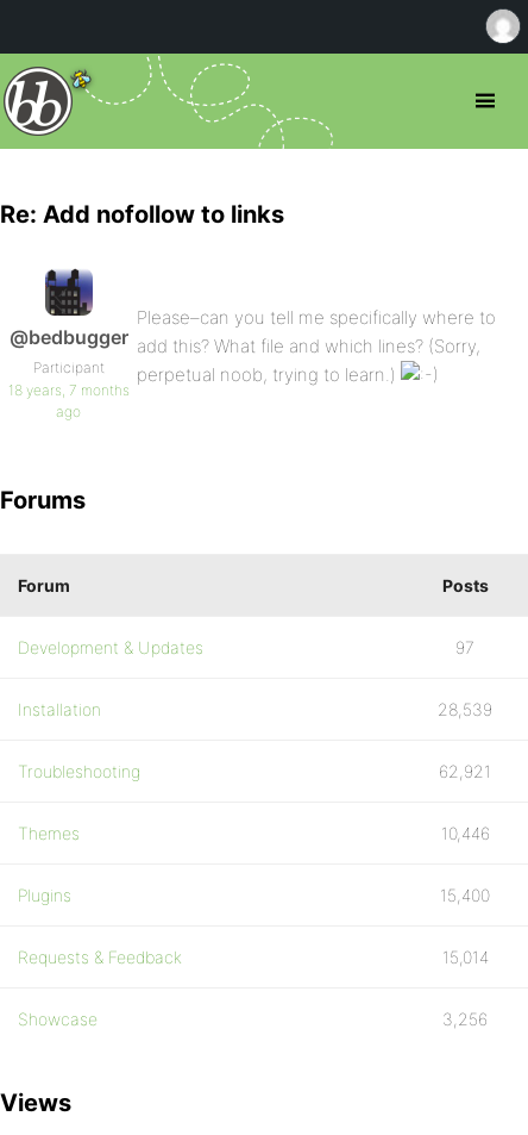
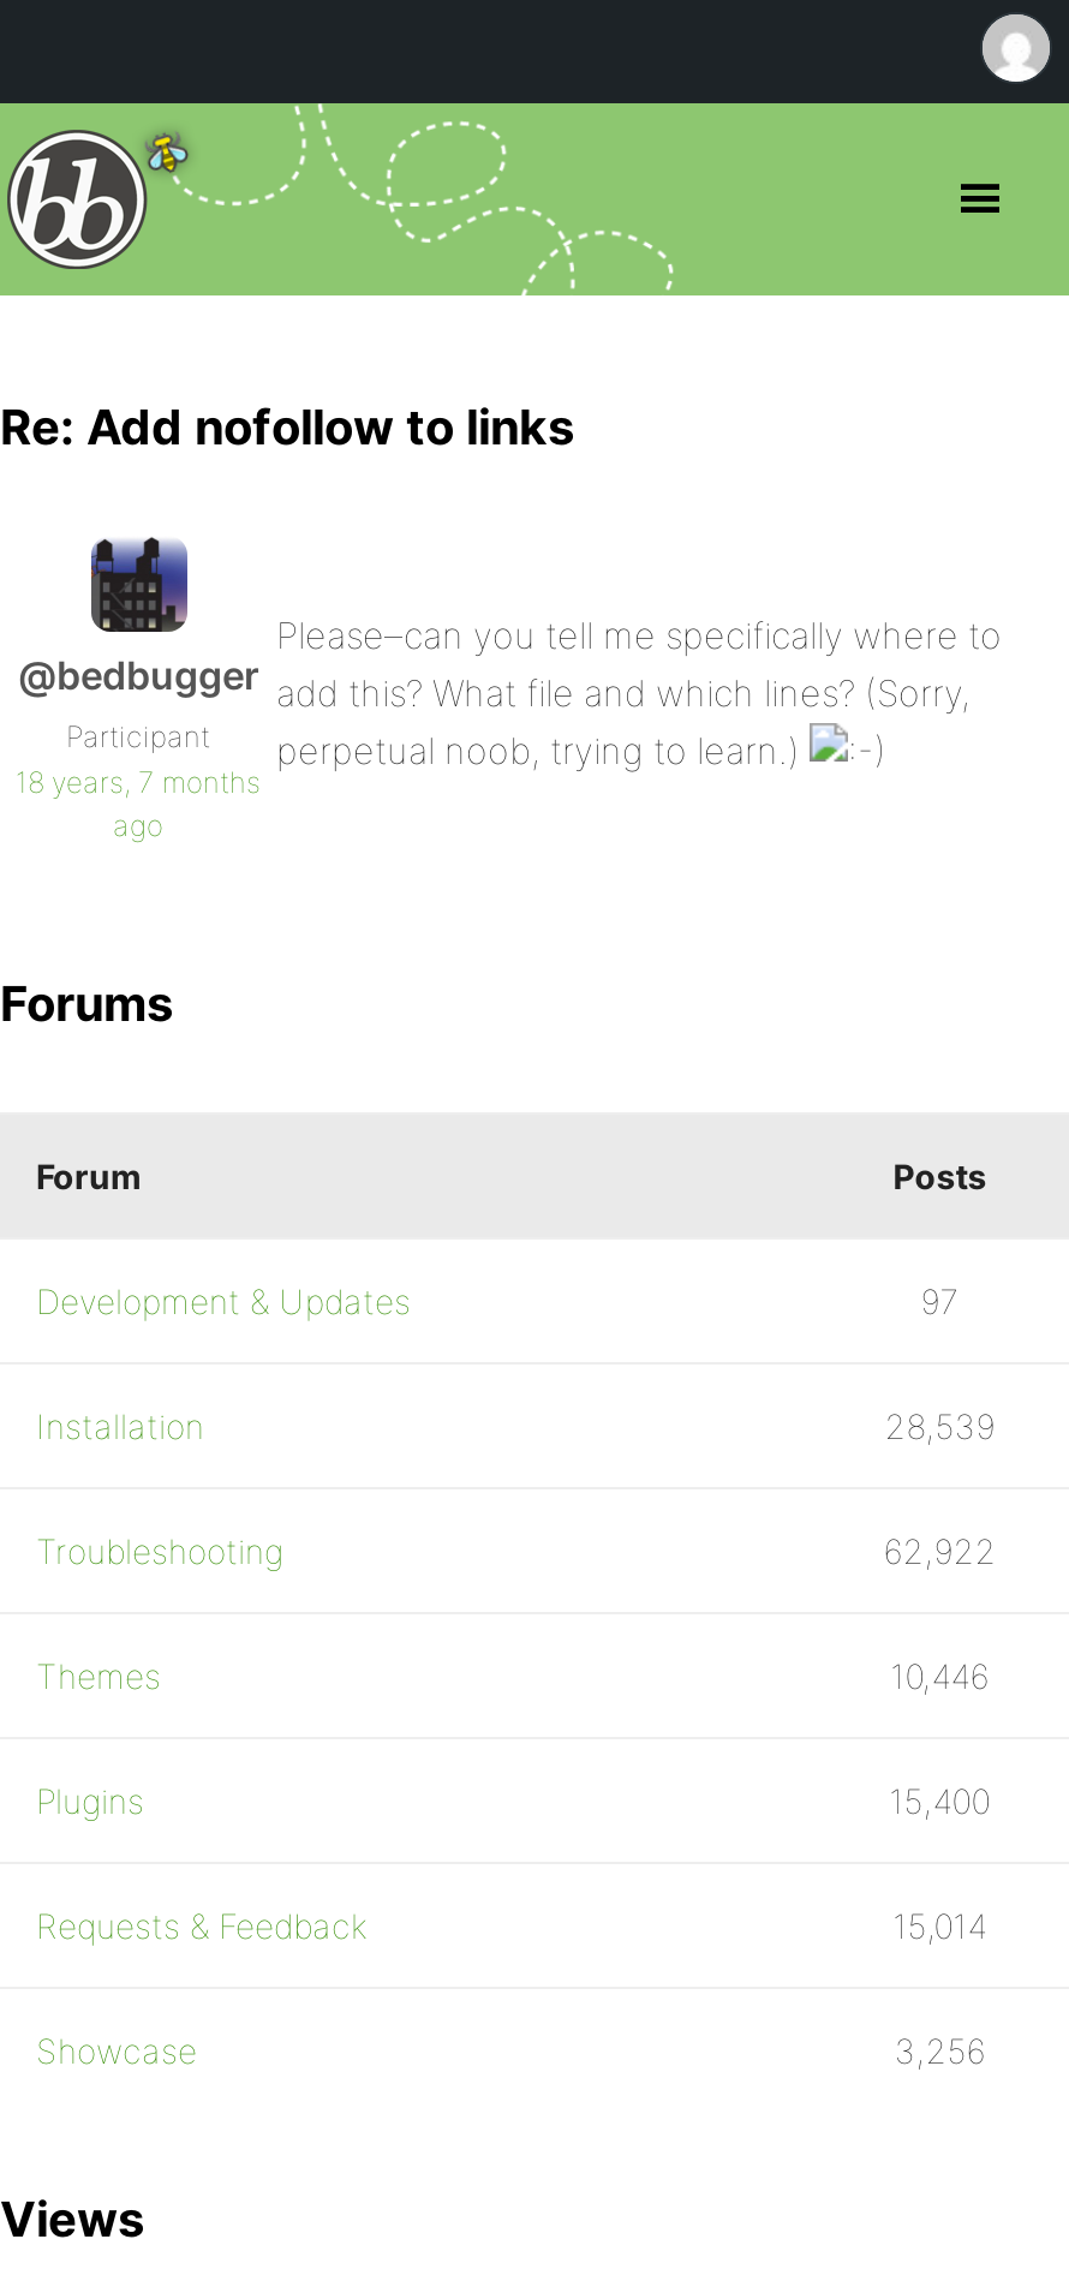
- 62,921
+ 62,922
